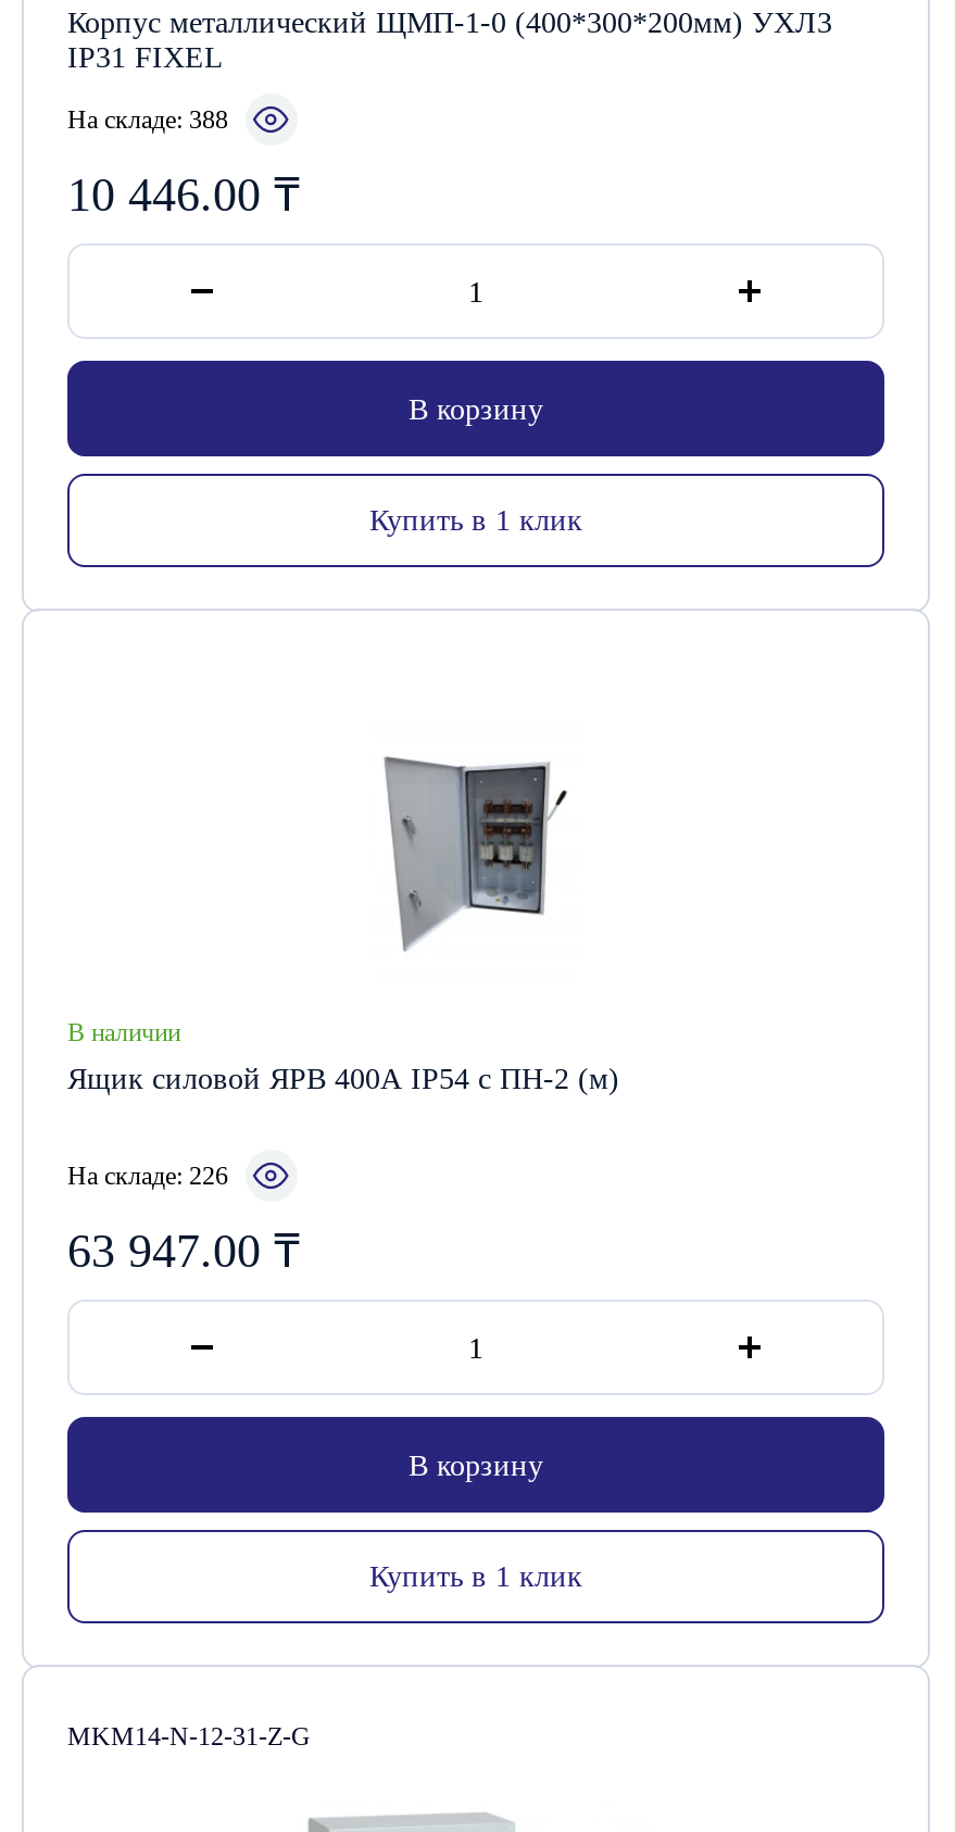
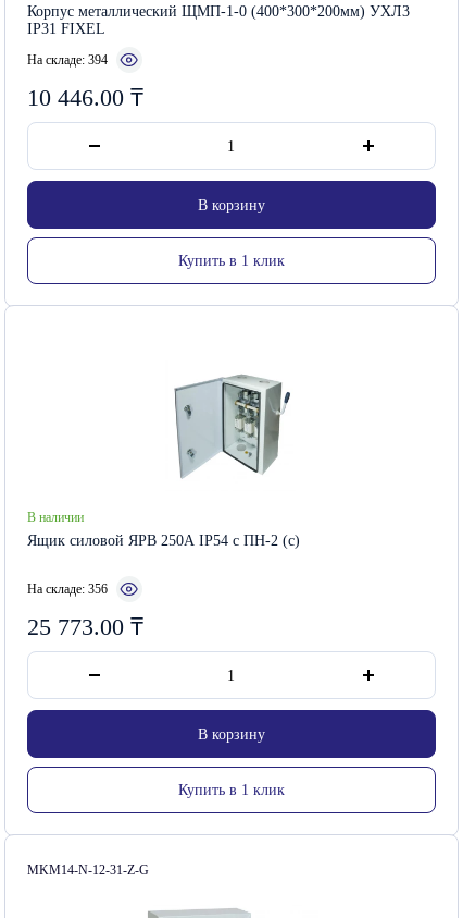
- На складе: 388
+ На складе: 394

- [image]
+ [image]

- Ящик силовой ЯРВ 400А IP54 с ПН-2 (м)
+ Ящик силовой ЯРВ 250А IP54 с ПН-2 (с)

- На складе: 226
+ На складе: 356

- 63 947.00 ₸
+ 25 773.00 ₸
